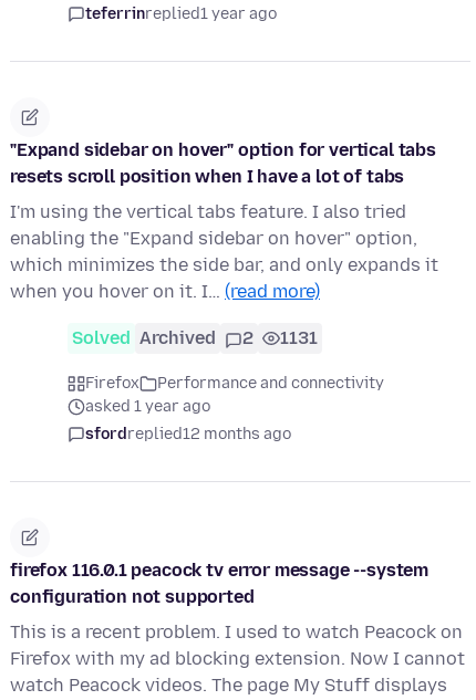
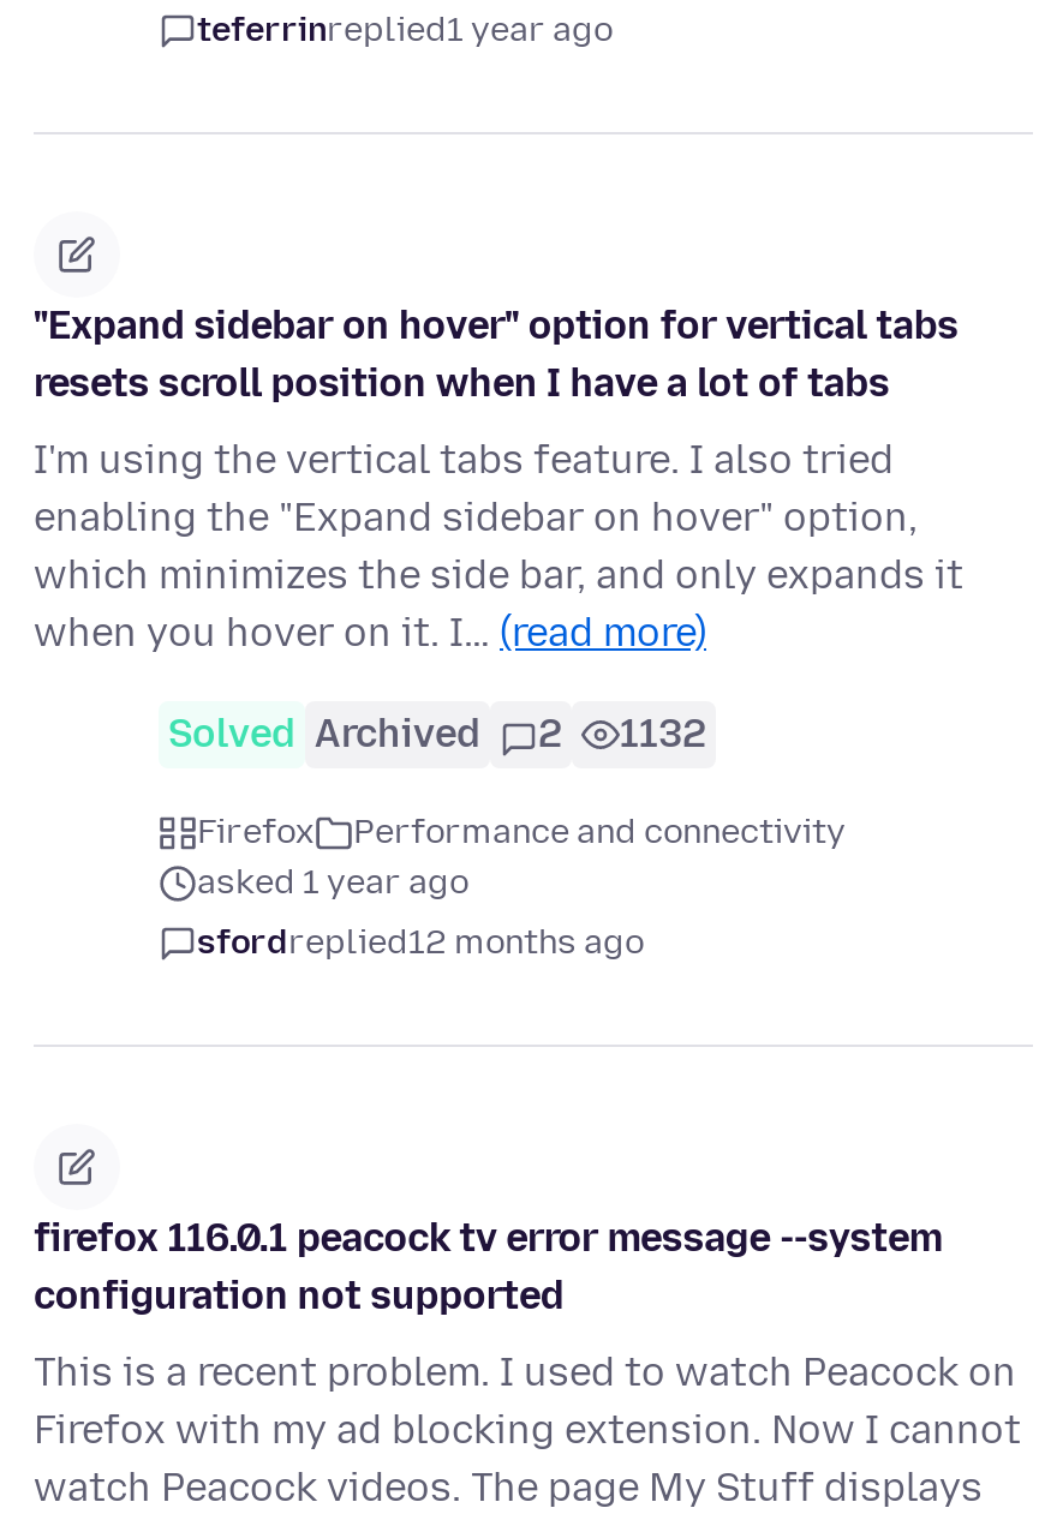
- Solved Archived 2 1131
+ Solved Archived 2 1132
